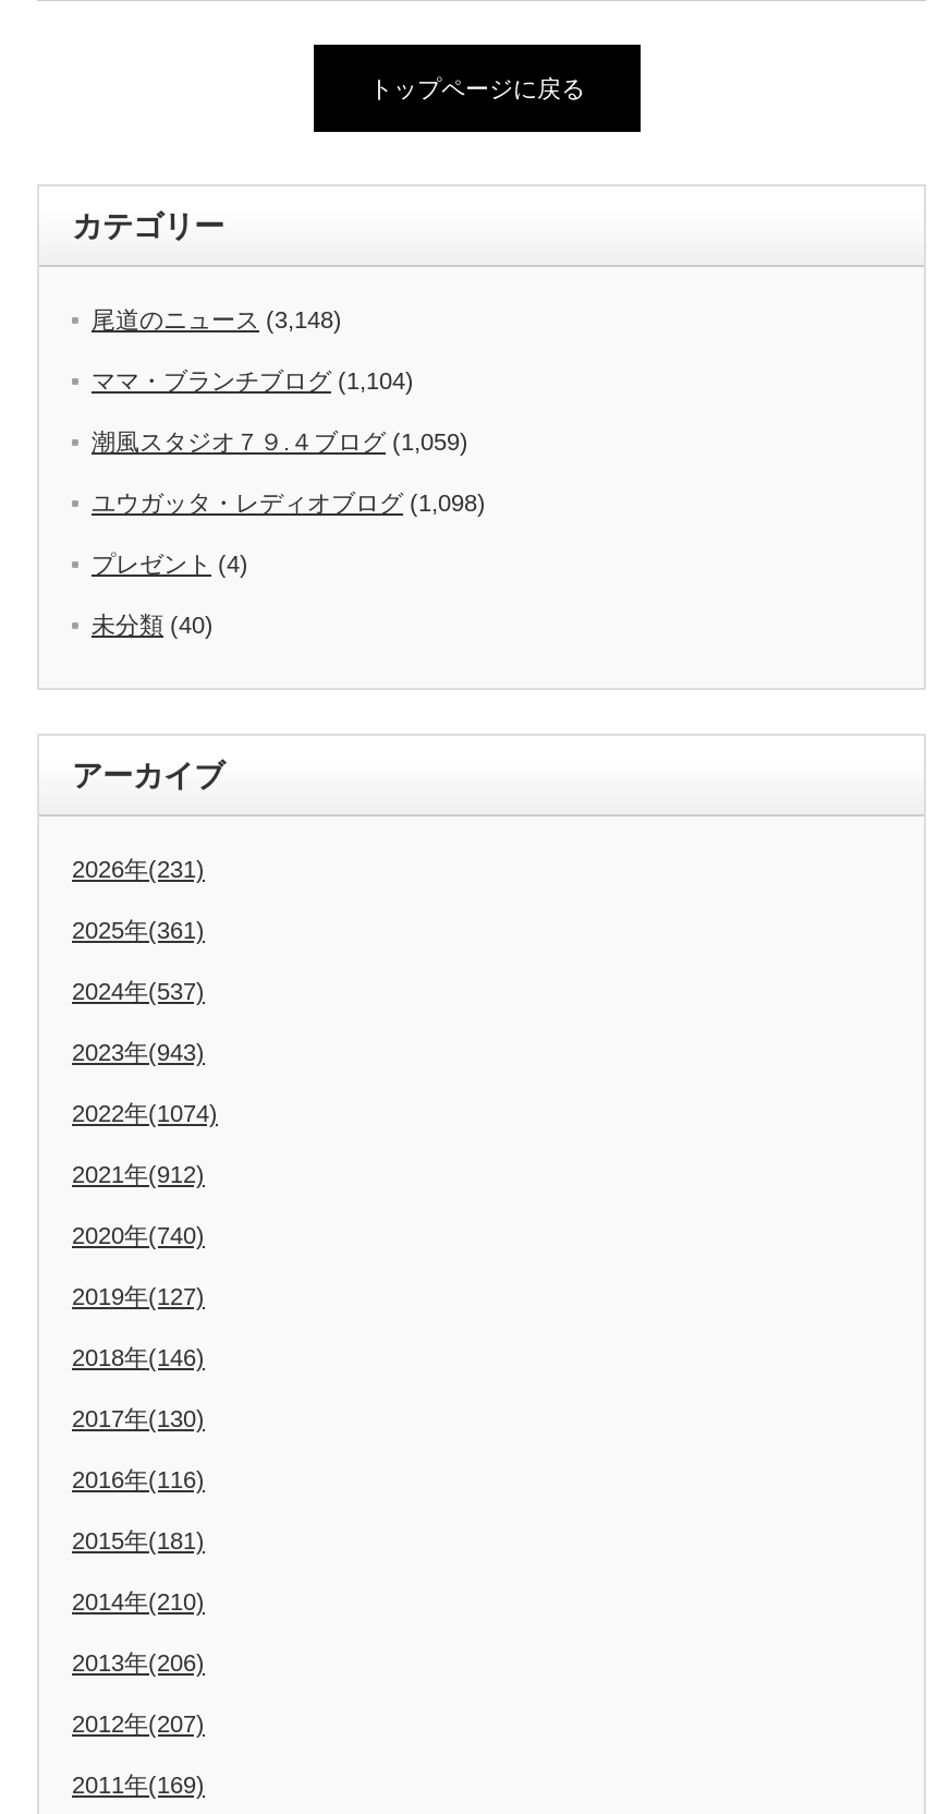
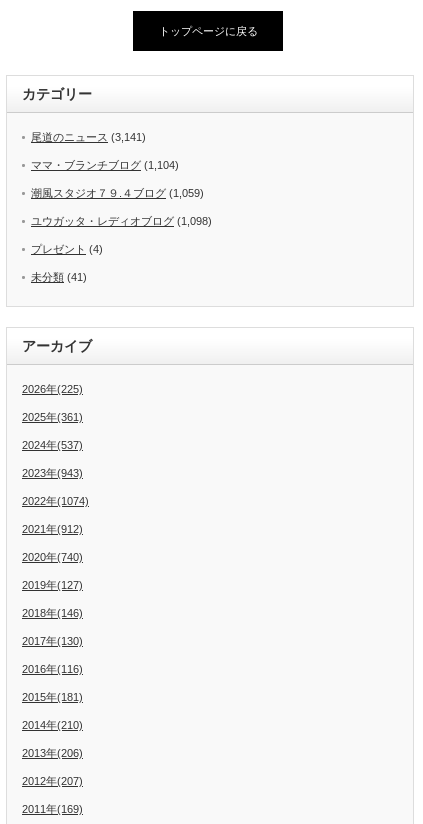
- 尾道のニュース(3,148)
+ 尾道のニュース(3,141)

- 未分類(40)
+ 未分類(41)

- 2026年(231)
+ 2026年(225)
